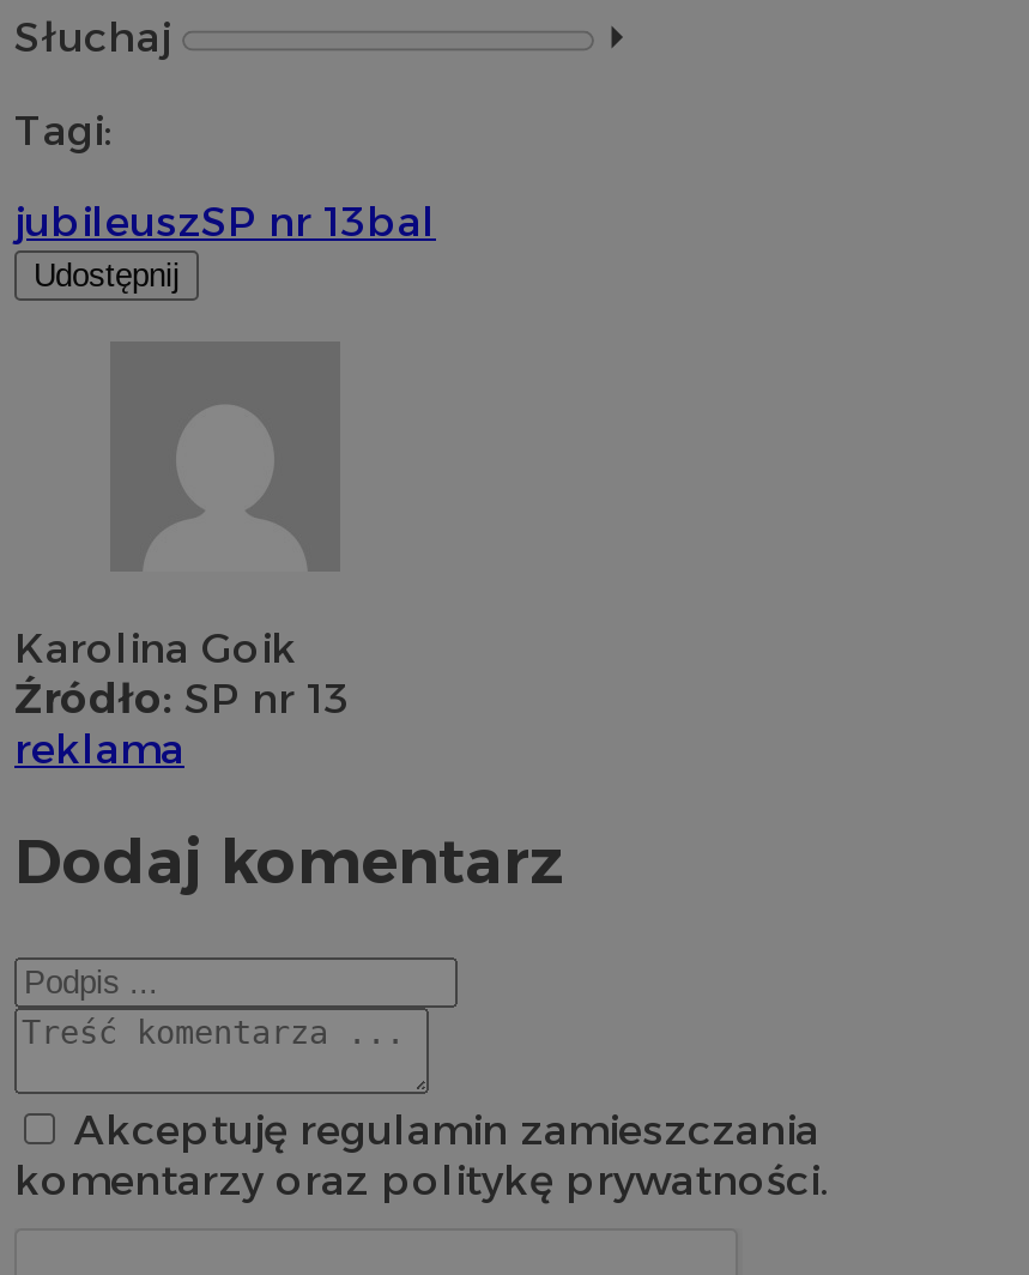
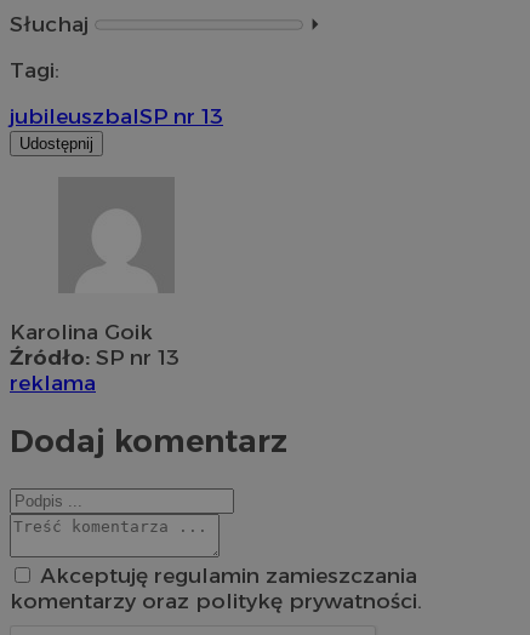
- jubileuszSP nr 13bal
+ jubileuszbalSP nr 13
